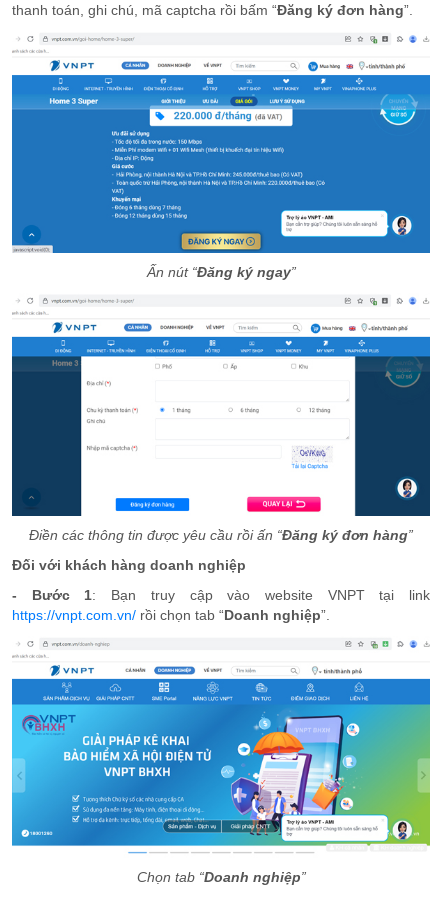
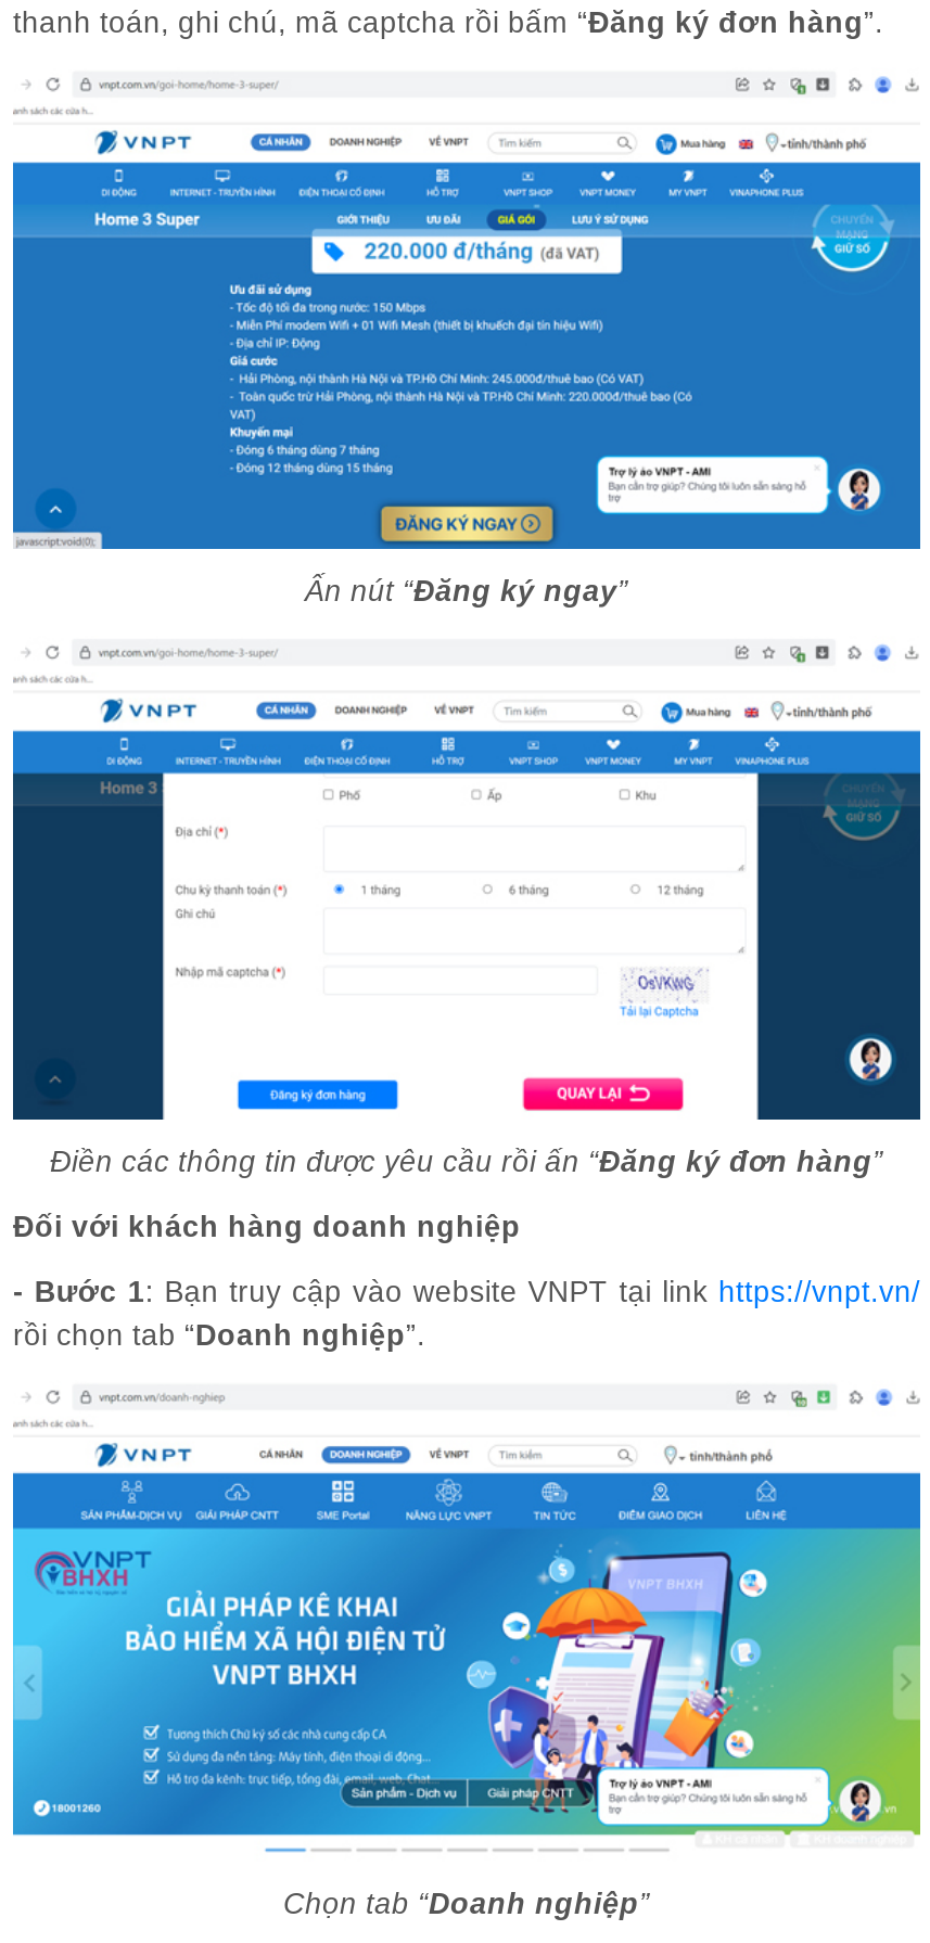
- - Bước 1: Bạn truy cập vào website VNPT tại link
- https://vnpt.com.vn/ rồi chọn tab “Doanh nghiệp”.
+ - Bước 1: Bạn truy cập vào website VNPT tại link https://vnpt.vn/
+ rồi chọn tab “Doanh nghiệp”.
